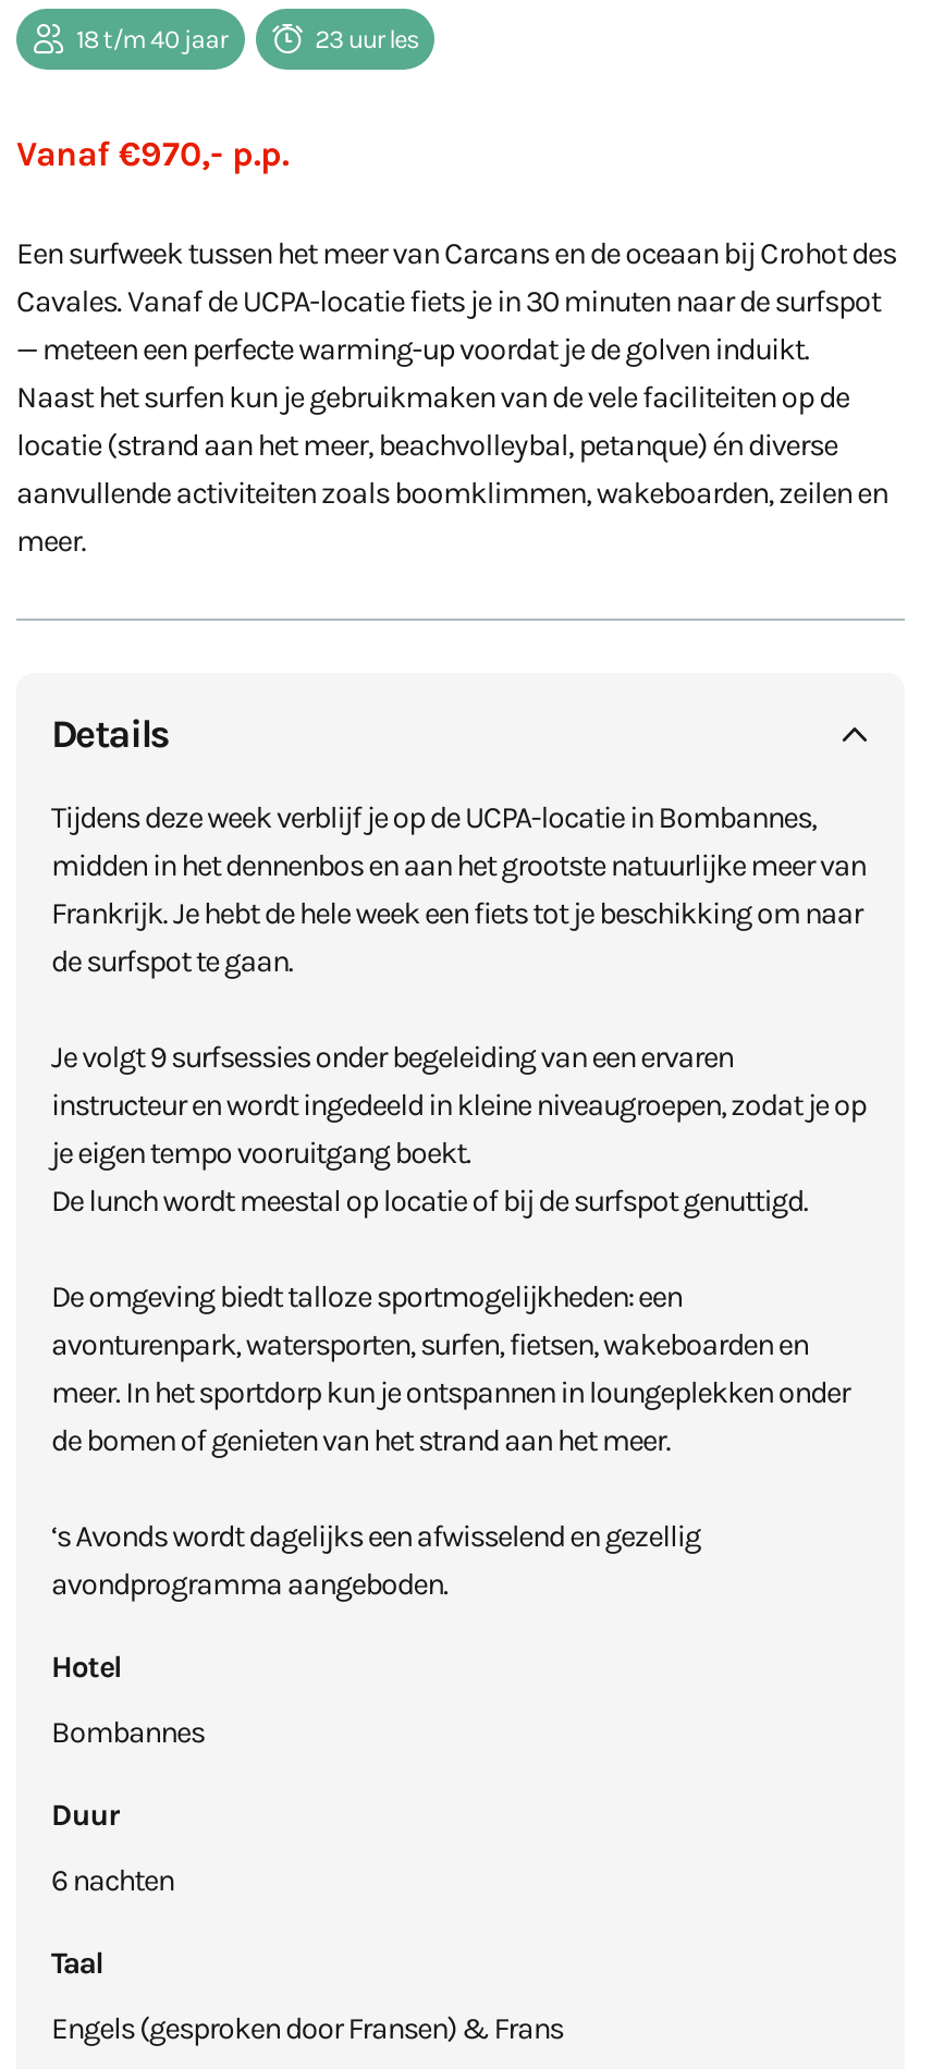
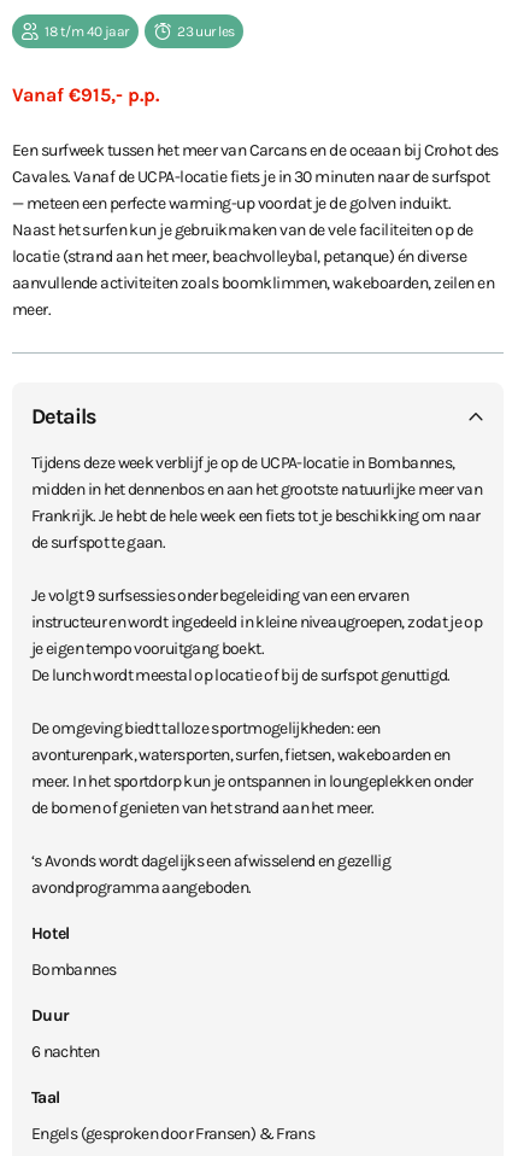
- Vanaf €970,- p.p.
+ Vanaf €915,- p.p.
